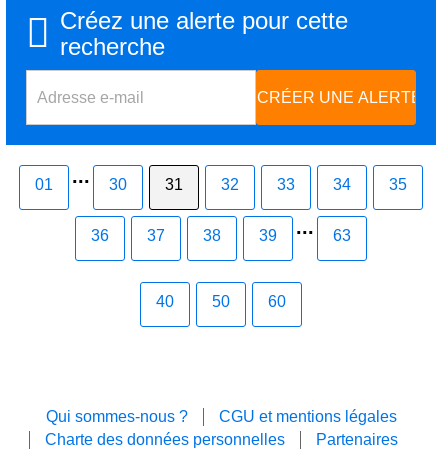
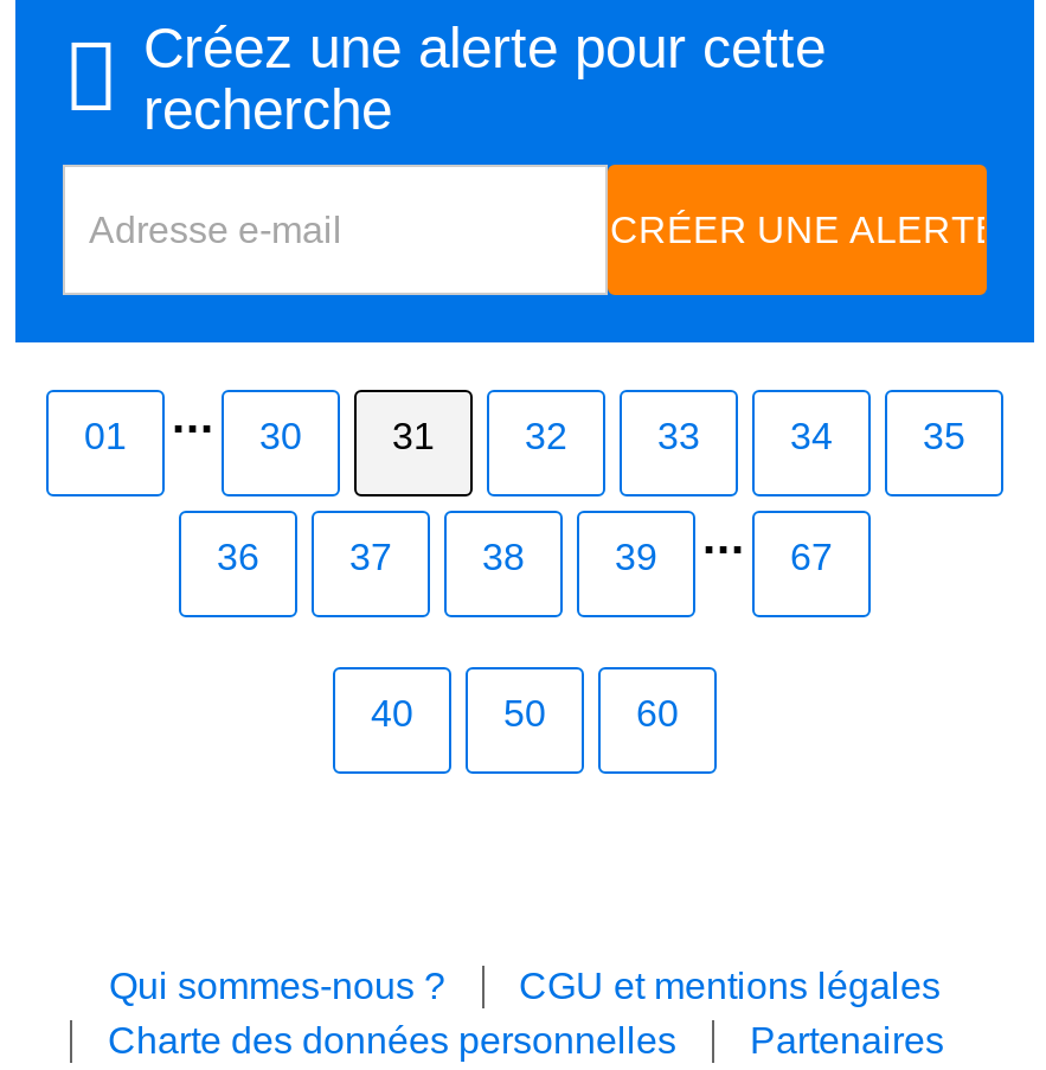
- 63
+ 67
